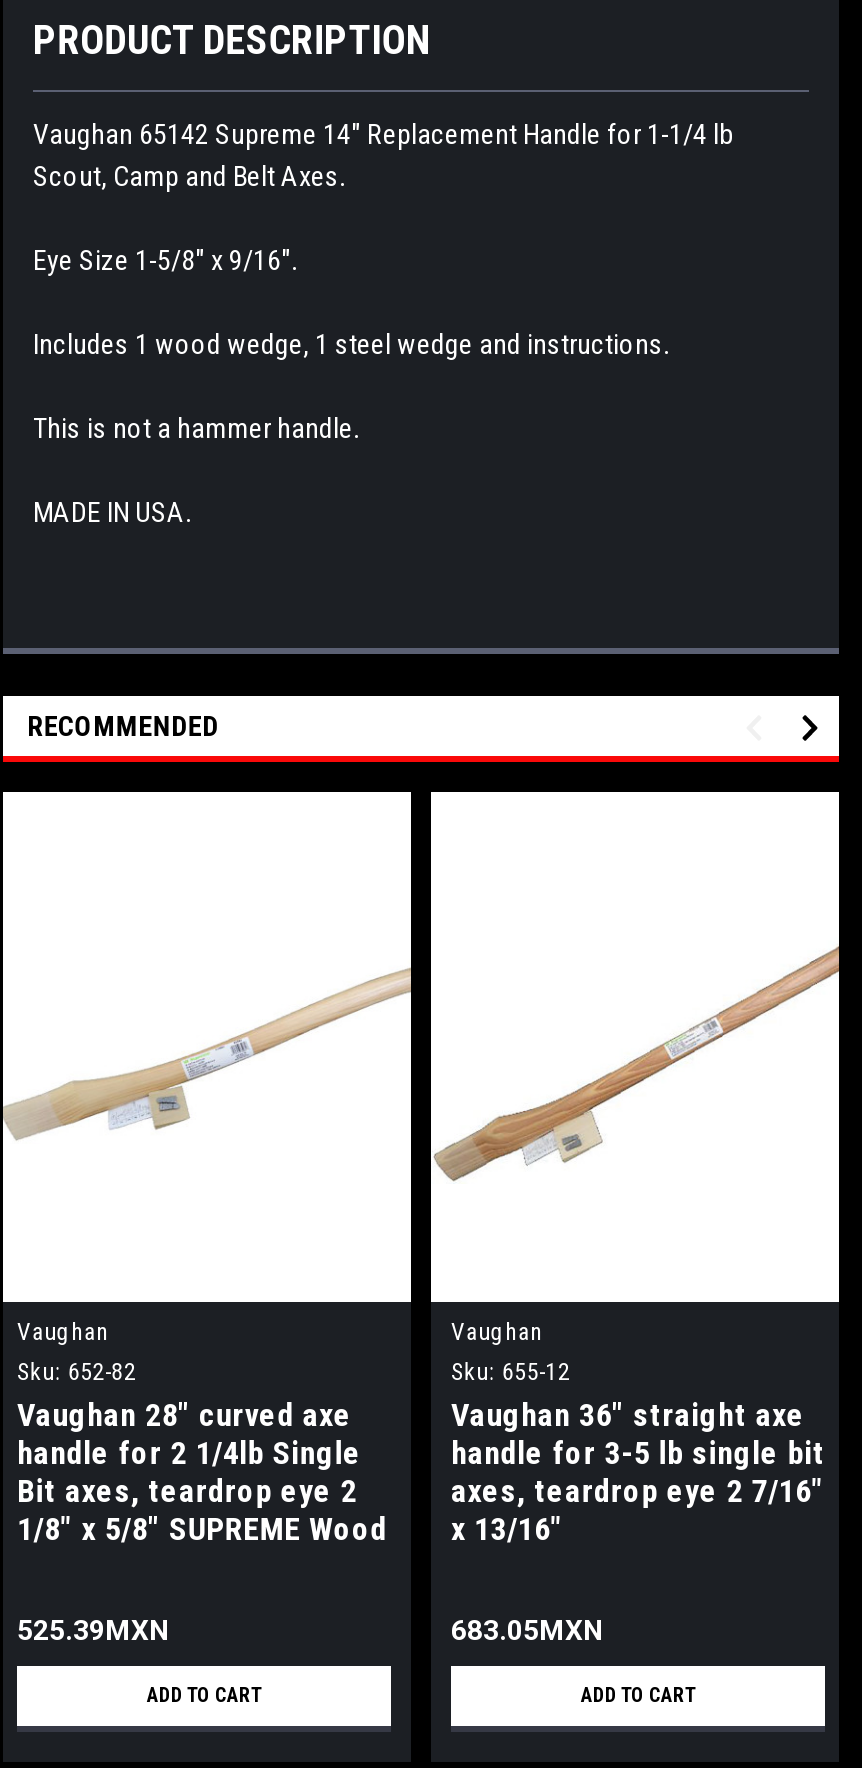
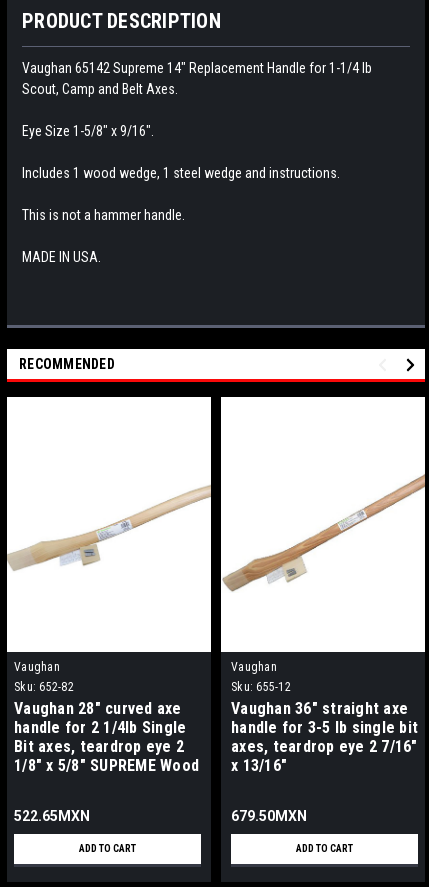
- 525.39MXN
+ 522.65MXN

- 683.05MXN
+ 679.50MXN
